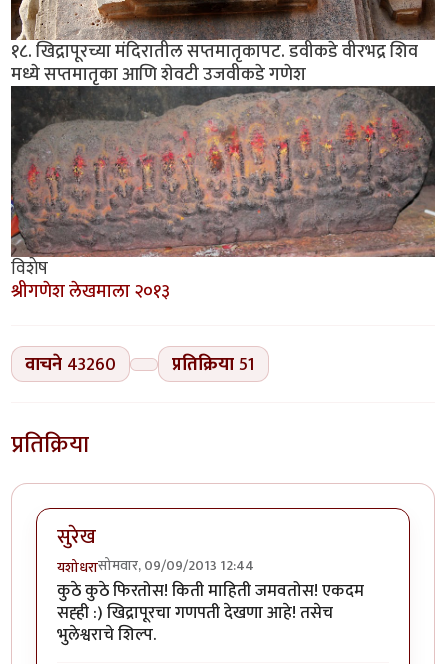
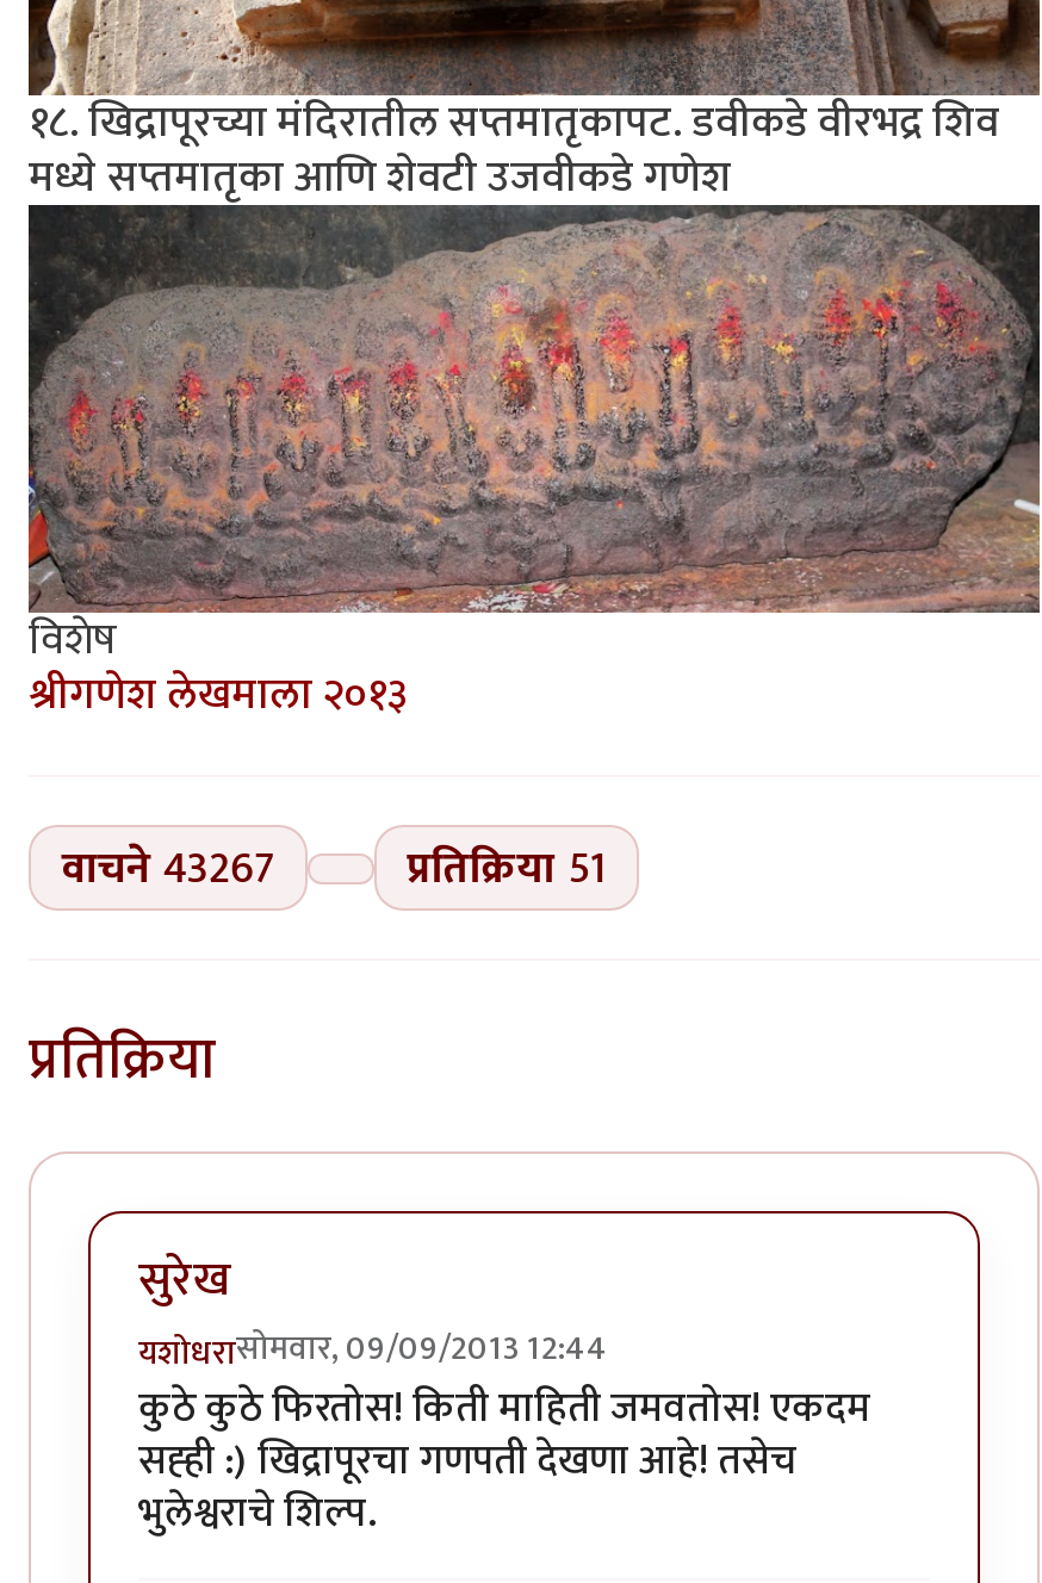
- वाचने 43260
+ वाचने 43267
